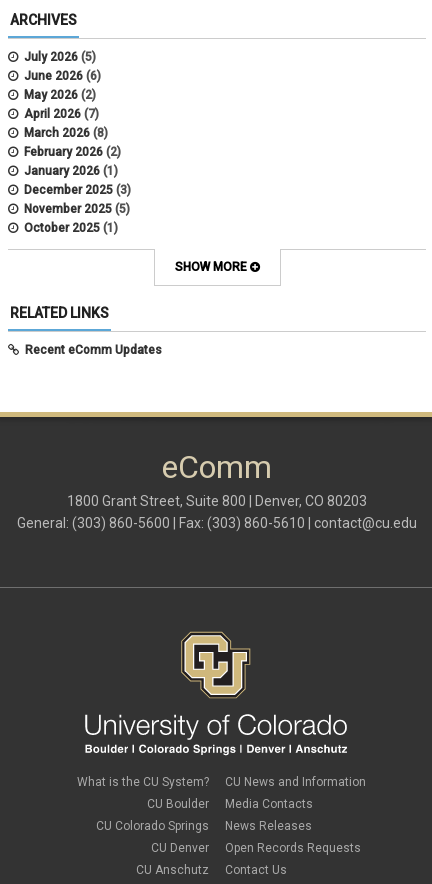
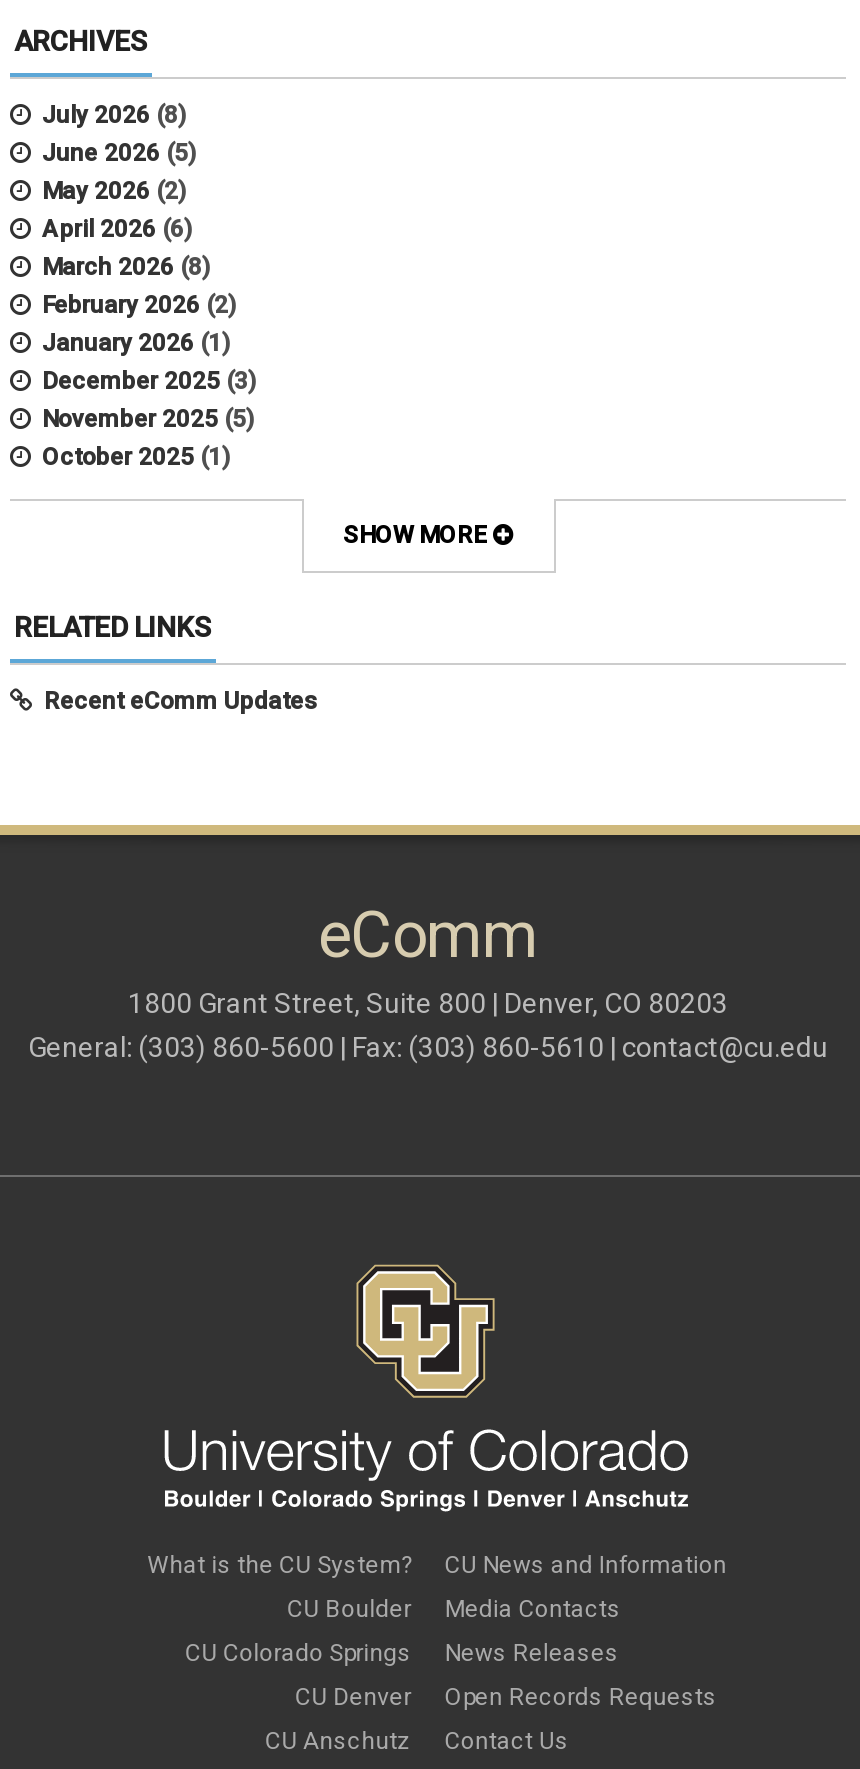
- July 2026 (5)
+ July 2026 (8)

- June 2026 (6)
+ June 2026 (5)

- April 2026 (7)
+ April 2026 (6)
